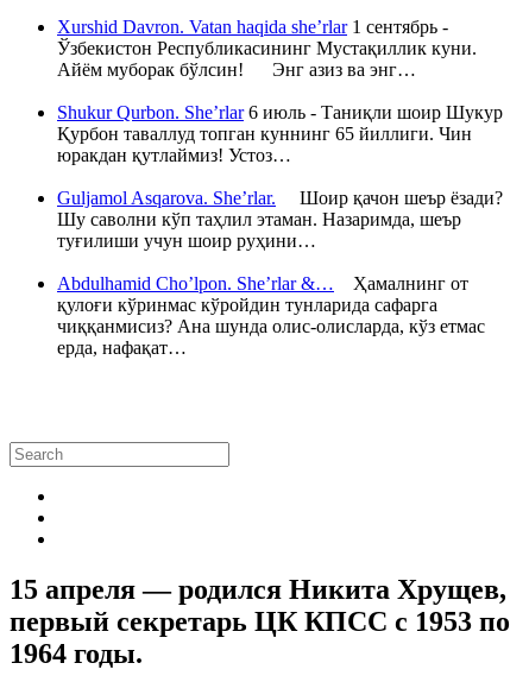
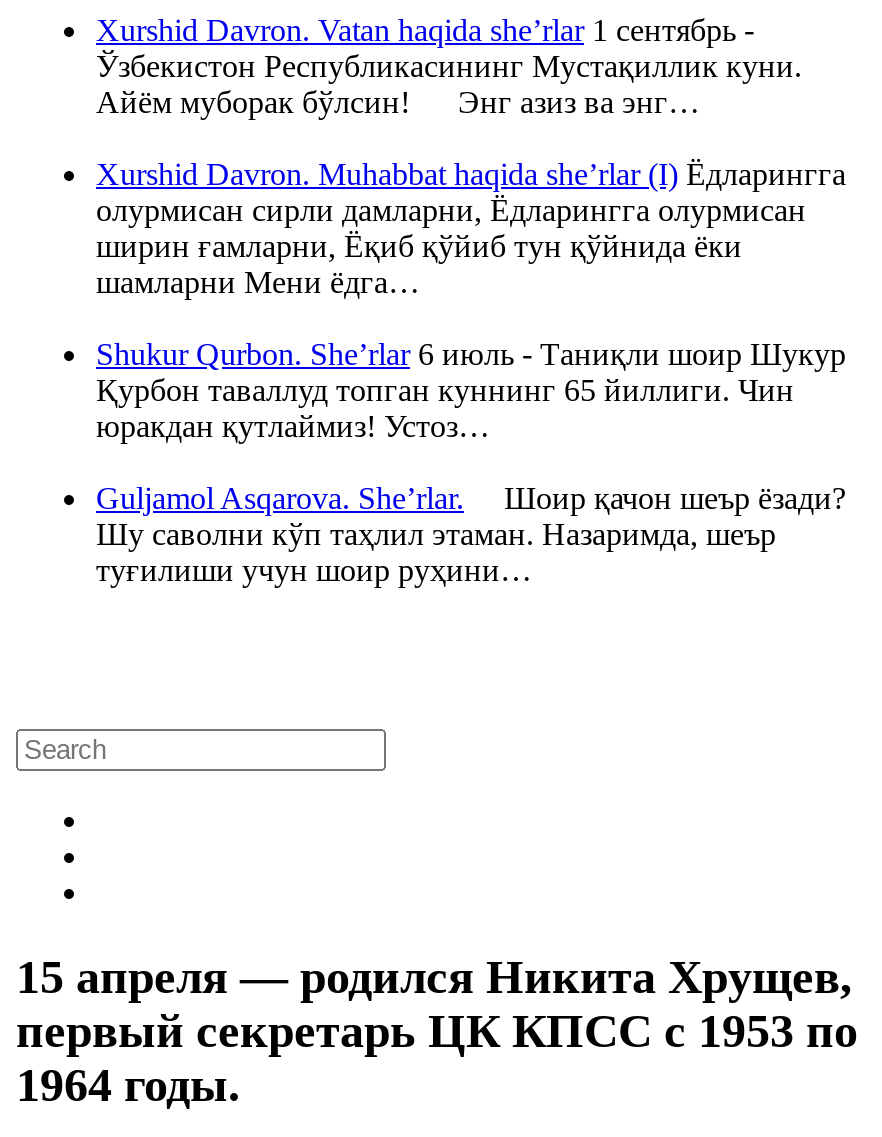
+ Xurshid Davron. Muhabbat haqida she’rlar (I) Ёдларингга
+ олурмисан сирли дамларни, Ёдларингга олурмисан
+ ширин ғамларни, Ёқиб қўйиб тун қўйнида ёки
+ шамларни Мени ёдга…

moved down: Shukur Qurbon. She’rlar 6 июль - Таниқли шоир Шукур | Қурбон таваллуд топган куннинг 65 йиллиги. Чин | юракдан қутлаймиз! Устоз… | Guljamol Asqarova. She’rlar. Шоир қачон шеър ёзади? | Шу саволни кўп таҳлил этаман. Назаримда, шеър | туғилиши учун шоир руҳини…

- Abdulhamid Cho’lpon. She’rlar &… Ҳамалнинг от
- қулоғи кўринмас кўройдин тунларида сафарга
- чиққанмисиз? Ана шунда олис-олисларда, кўз етмас
- ерда, нафақат…
